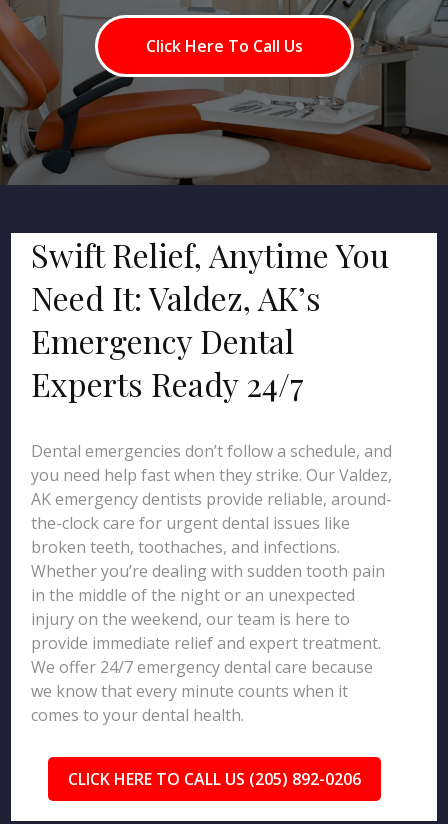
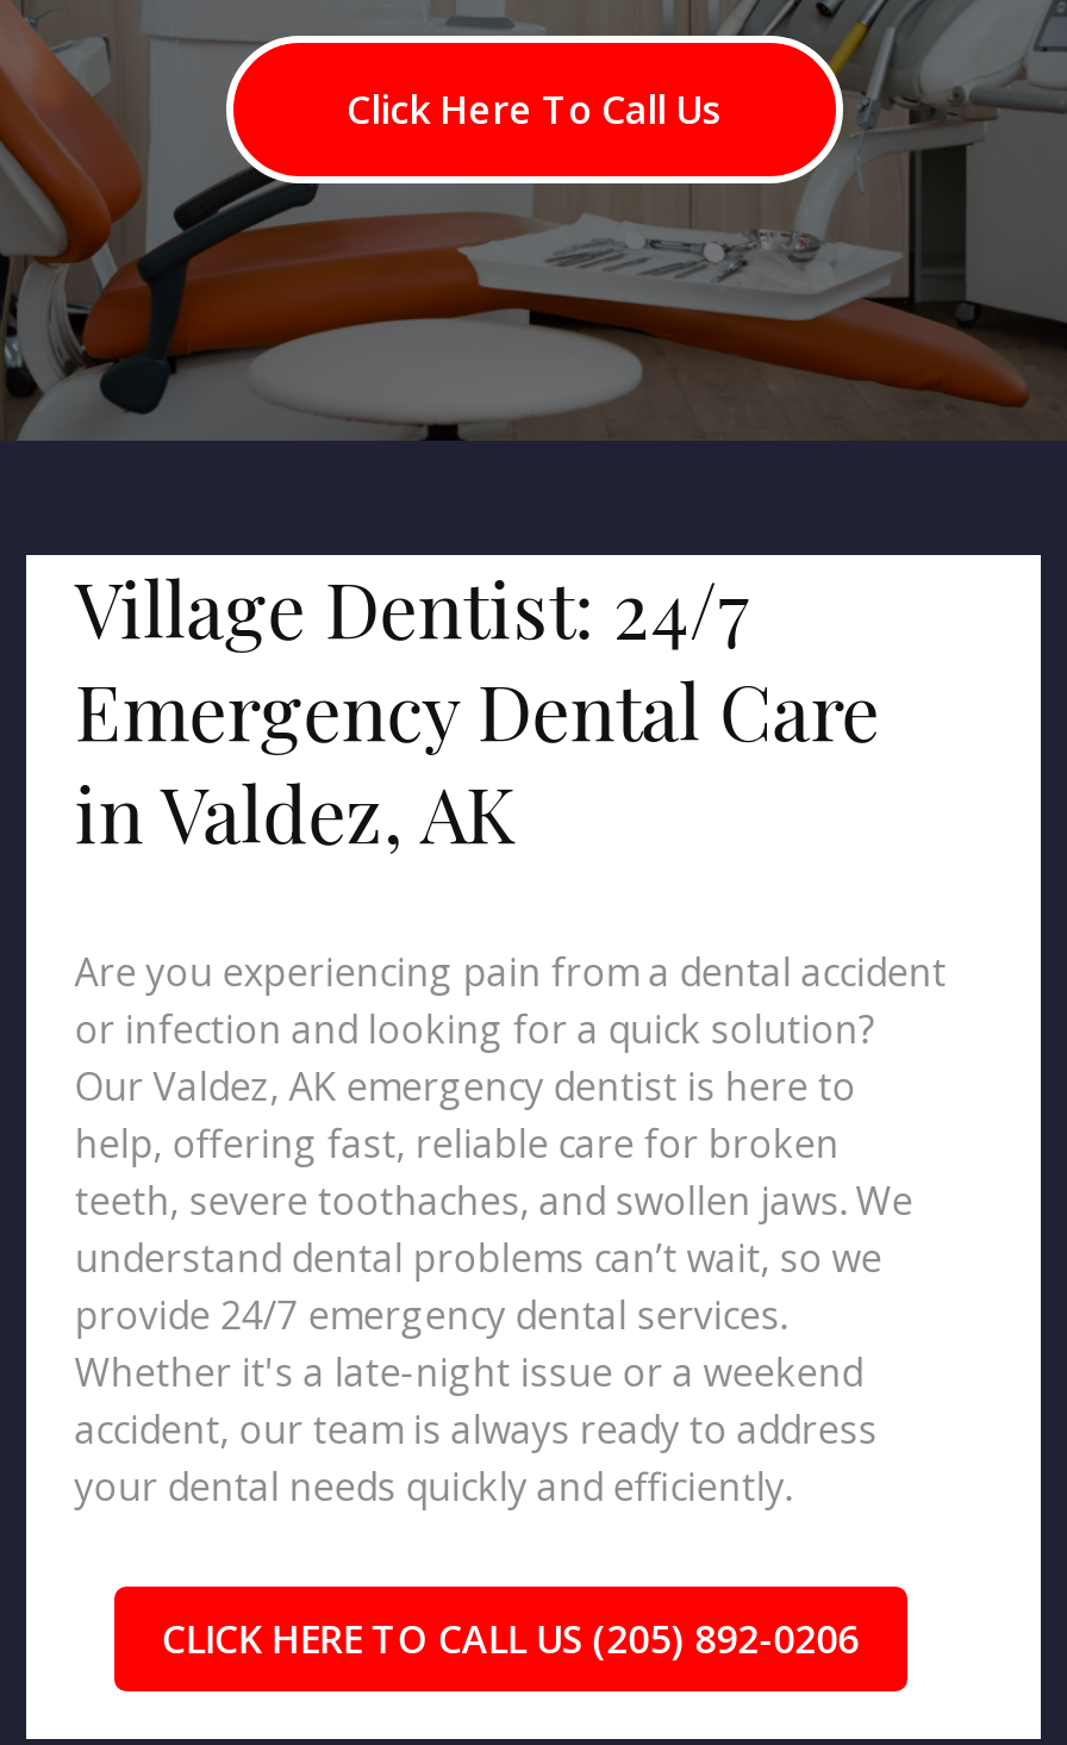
- Swift Relief, Anytime You
- Need It: Valdez, AK’s
- Emergency Dental
- Experts Ready 24/7
+ Village Dentist: 24/7
+ Emergency Dental Care
+ in Valdez, AK

- Dental emergencies don’t follow a schedule, and
- you need help fast when they strike. Our Valdez,
- AK emergency dentists provide reliable, around-
- the-clock care for urgent dental issues like
- broken teeth, toothaches, and infections.
- Whether you’re dealing with sudden tooth pain
- in the middle of the night or an unexpected
- injury on the weekend, our team is here to
- provide immediate relief and expert treatment.
- We offer 24/7 emergency dental care because
- we know that every minute counts when it
- comes to your dental health.
+ Are you experiencing pain from a dental accident
+ or infection and looking for a quick solution?
+ Our Valdez, AK emergency dentist is here to
+ help, offering fast, reliable care for broken
+ teeth, severe toothaches, and swollen jaws. We
+ understand dental problems can’t wait, so we
+ provide 24/7 emergency dental services.
+ Whether it's a late-night issue or a weekend
+ accident, our team is always ready to address
+ your dental needs quickly and efficiently.
